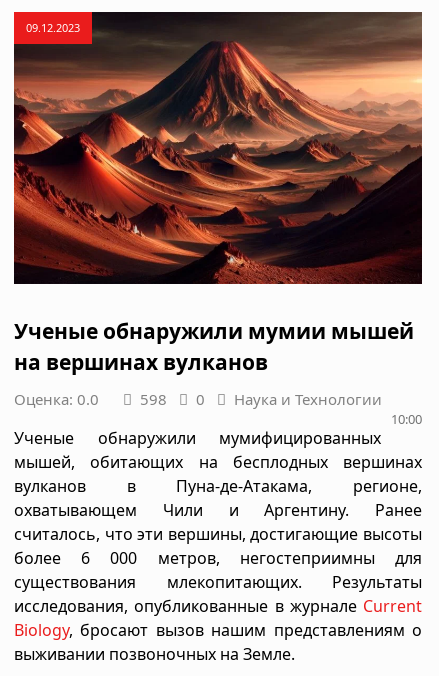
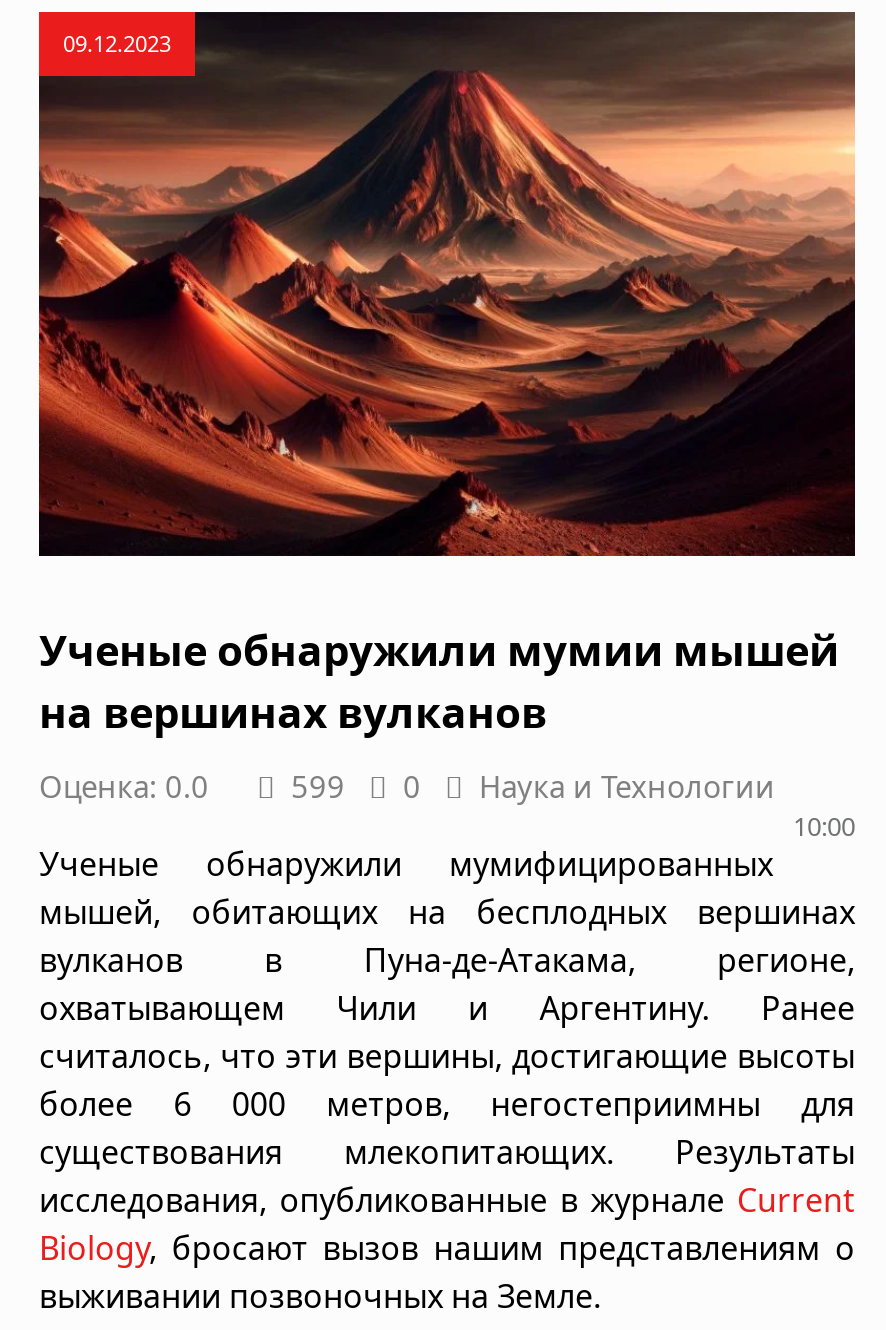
- Оценка: 0.0 598 0 Наука и Технологии
+ Оценка: 0.0 599 0 Наука и Технологии
